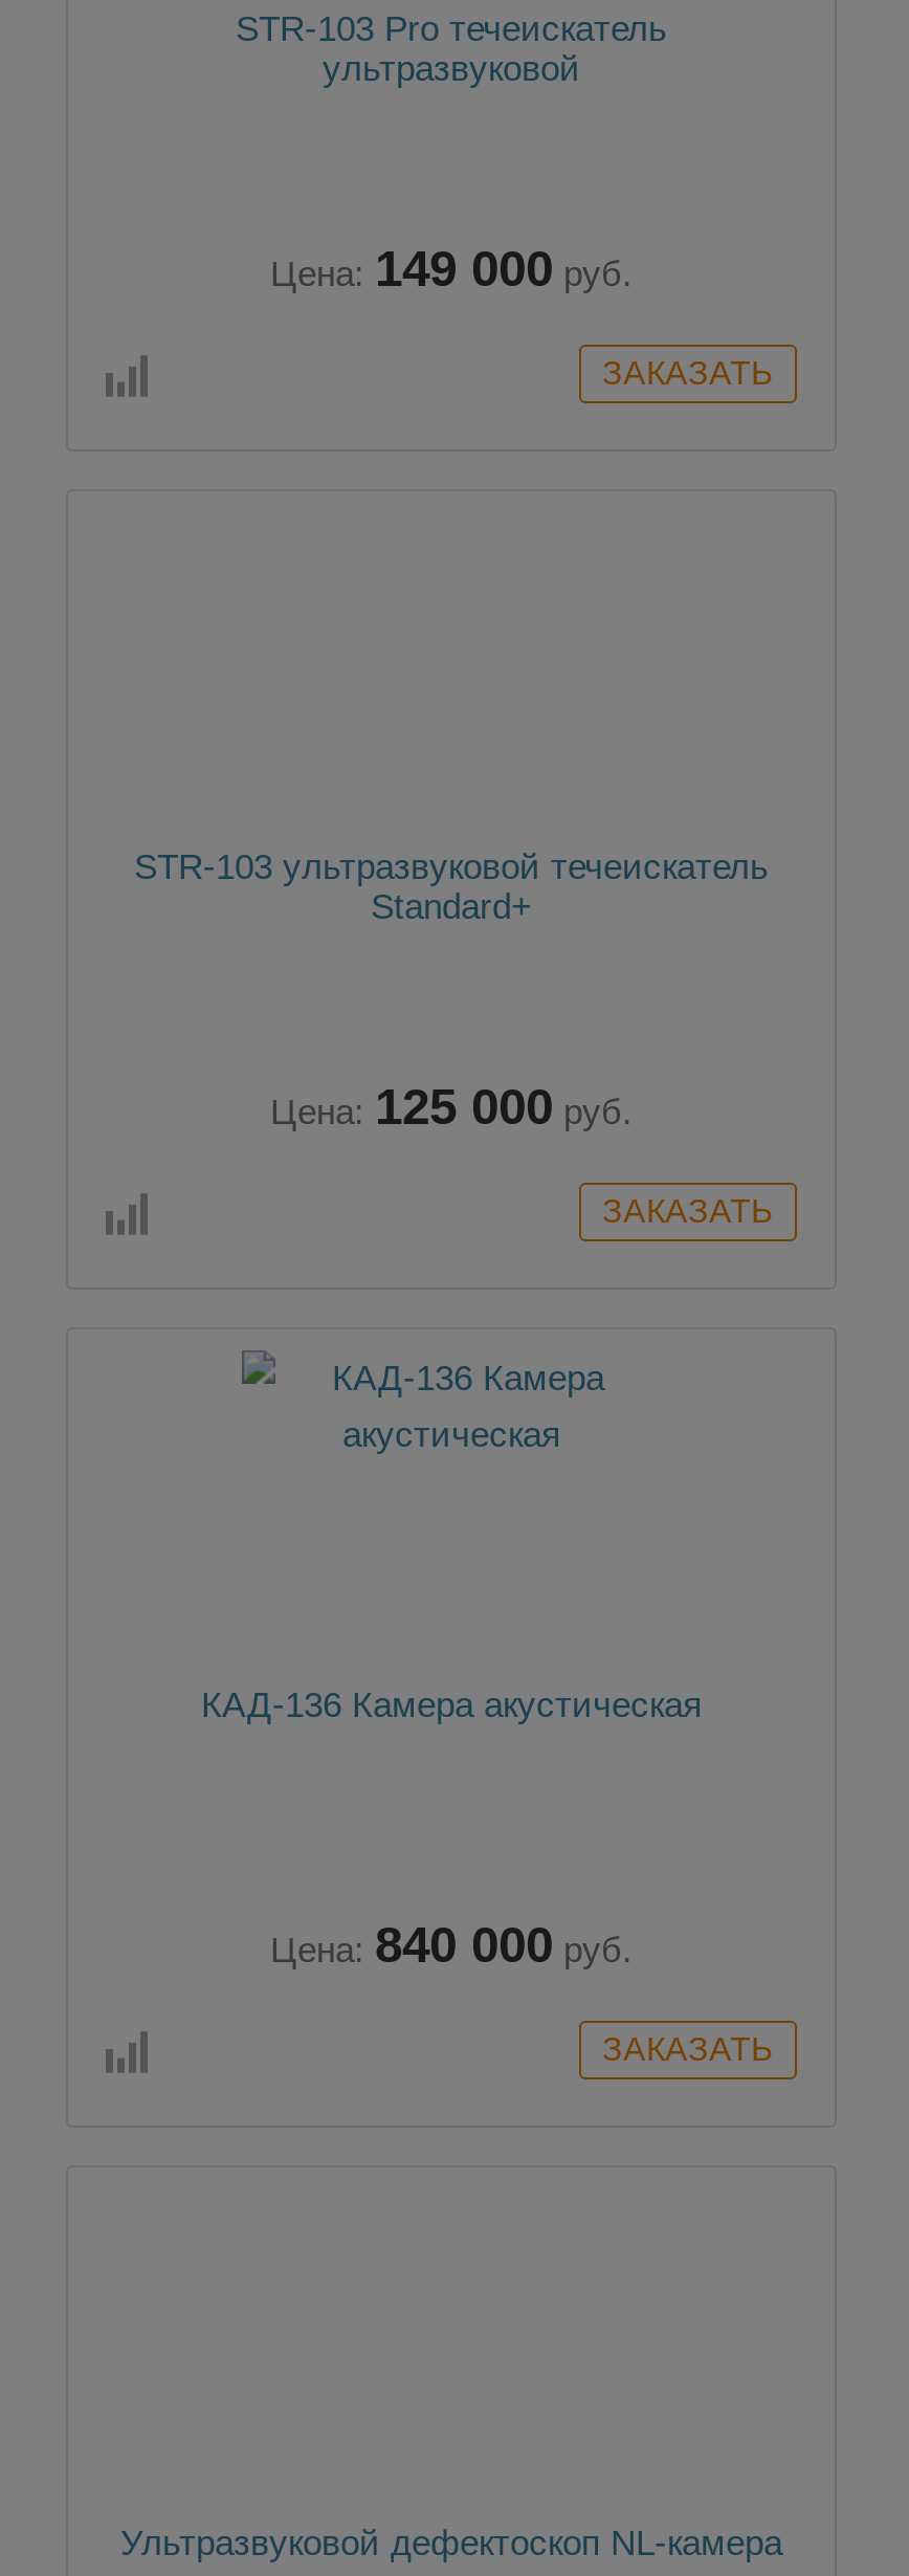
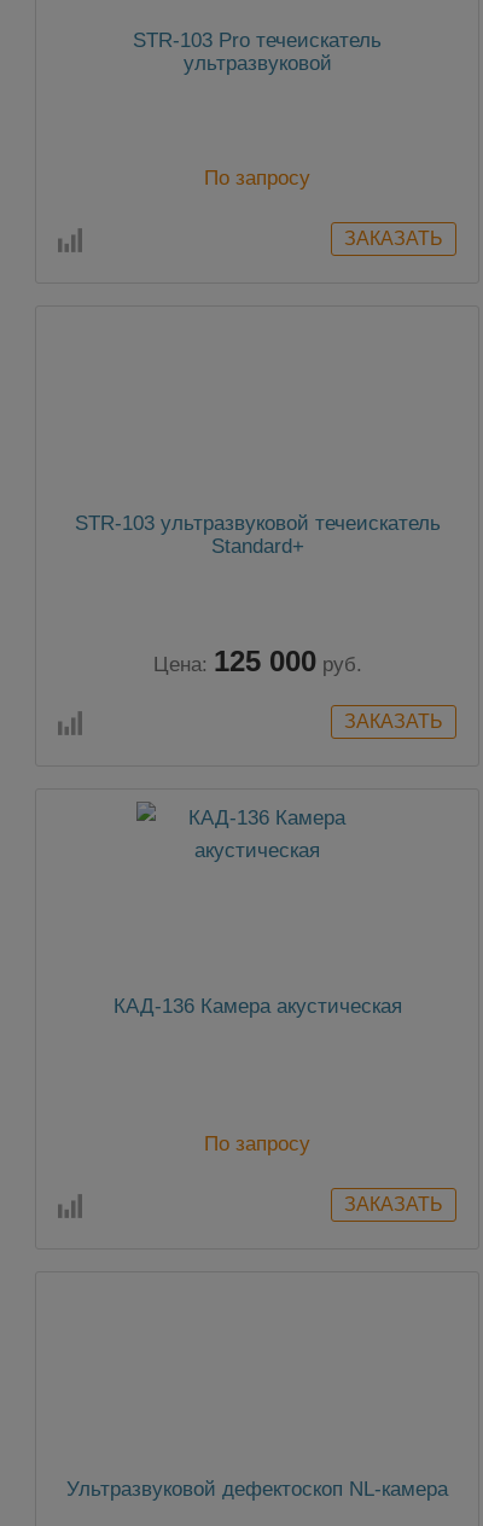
- Цена: 149 000 руб.
+ По запросу

- Цена: 840 000 руб.
+ По запросу
